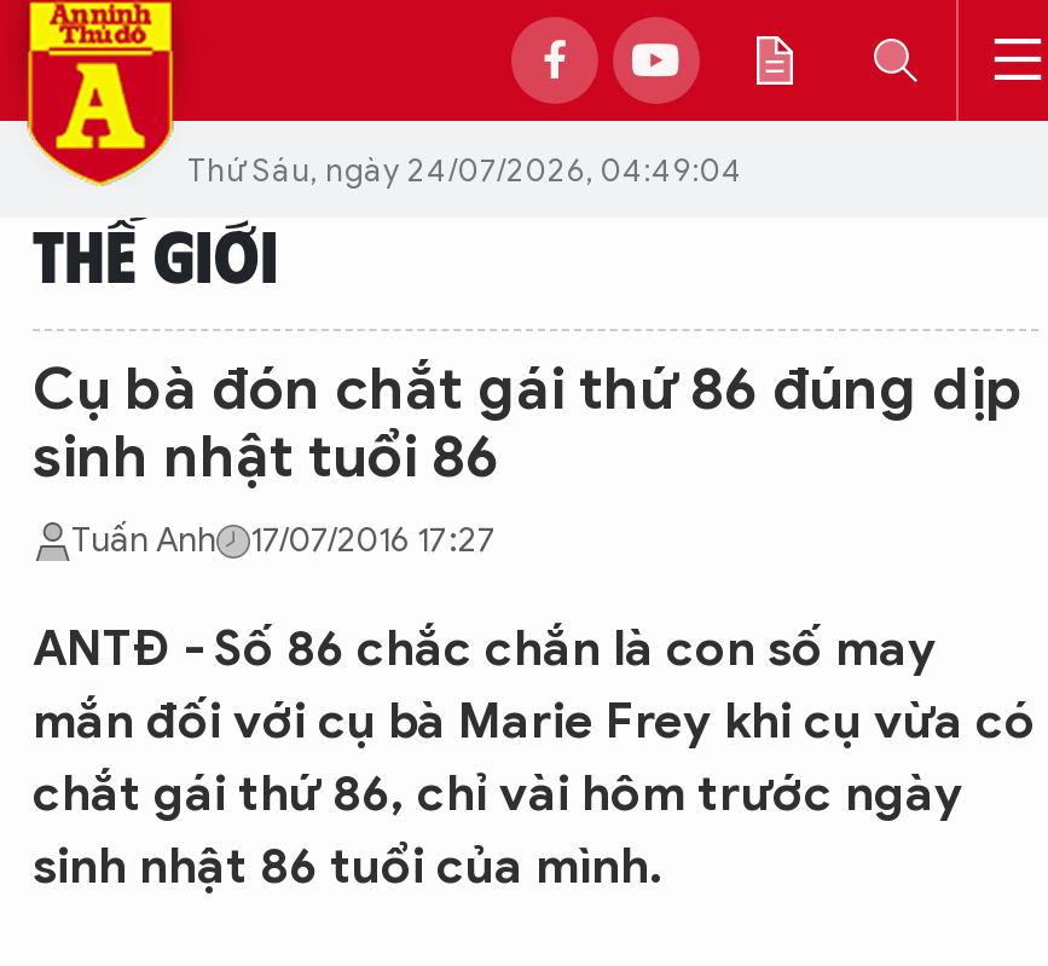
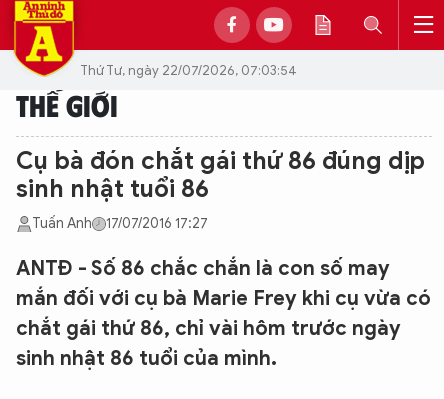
- Thứ Sáu, ngày 24/07/2026, 04:49:04
+ Thứ Tư, ngày 22/07/2026, 07:03:54
